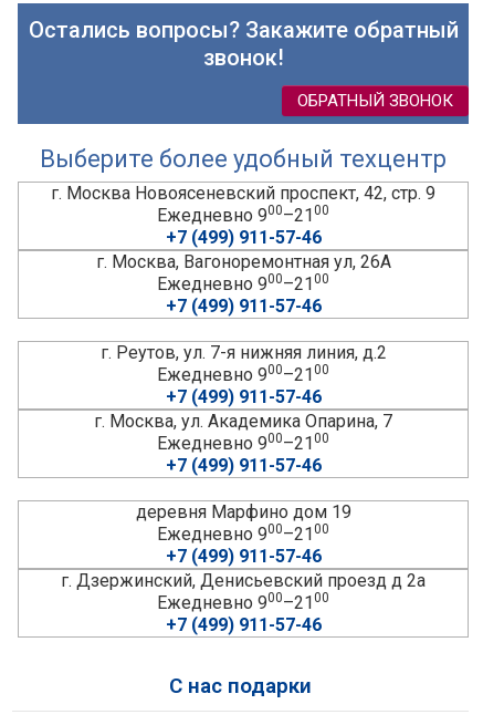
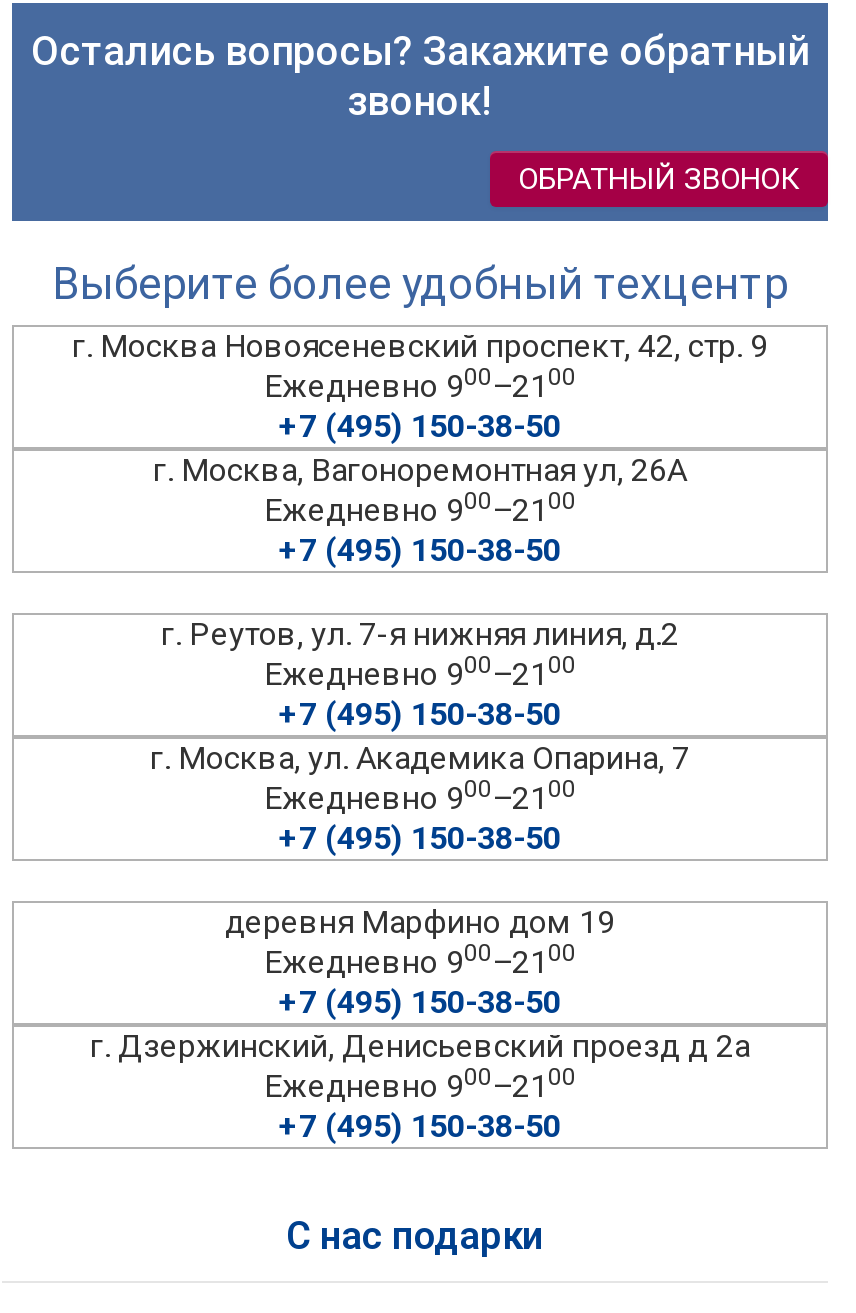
- +7 (499) 911-57-46
+ +7 (495) 150-38-50

- +7 (499) 911-57-46
+ +7 (495) 150-38-50

- +7 (499) 911-57-46
+ +7 (495) 150-38-50

- +7 (499) 911-57-46
+ +7 (495) 150-38-50

- +7 (499) 911-57-46
+ +7 (495) 150-38-50

- +7 (499) 911-57-46
+ +7 (495) 150-38-50
